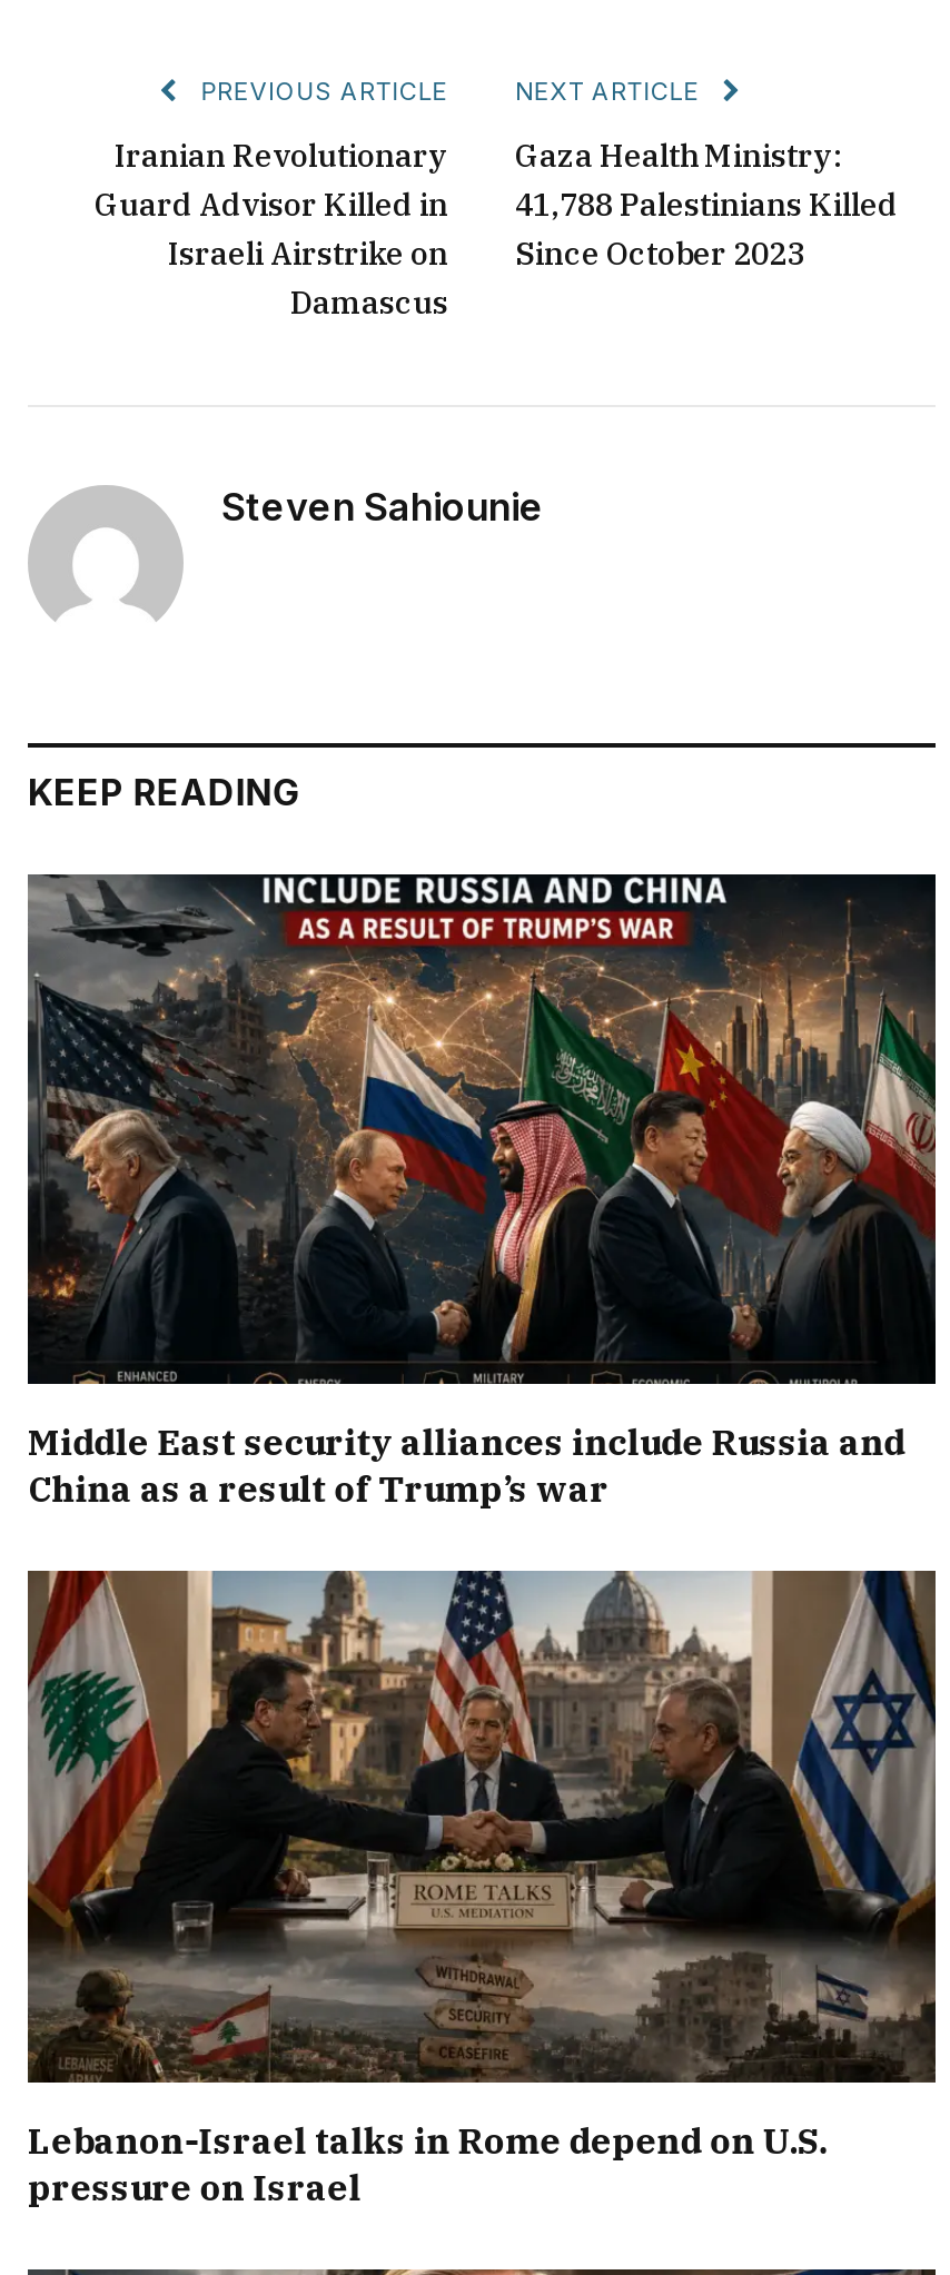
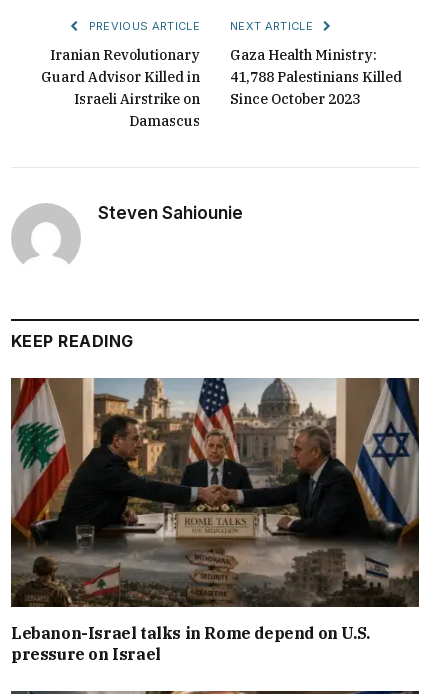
- [image]
- Middle East security alliances include Russia and
- China as a result of Trump’s war
